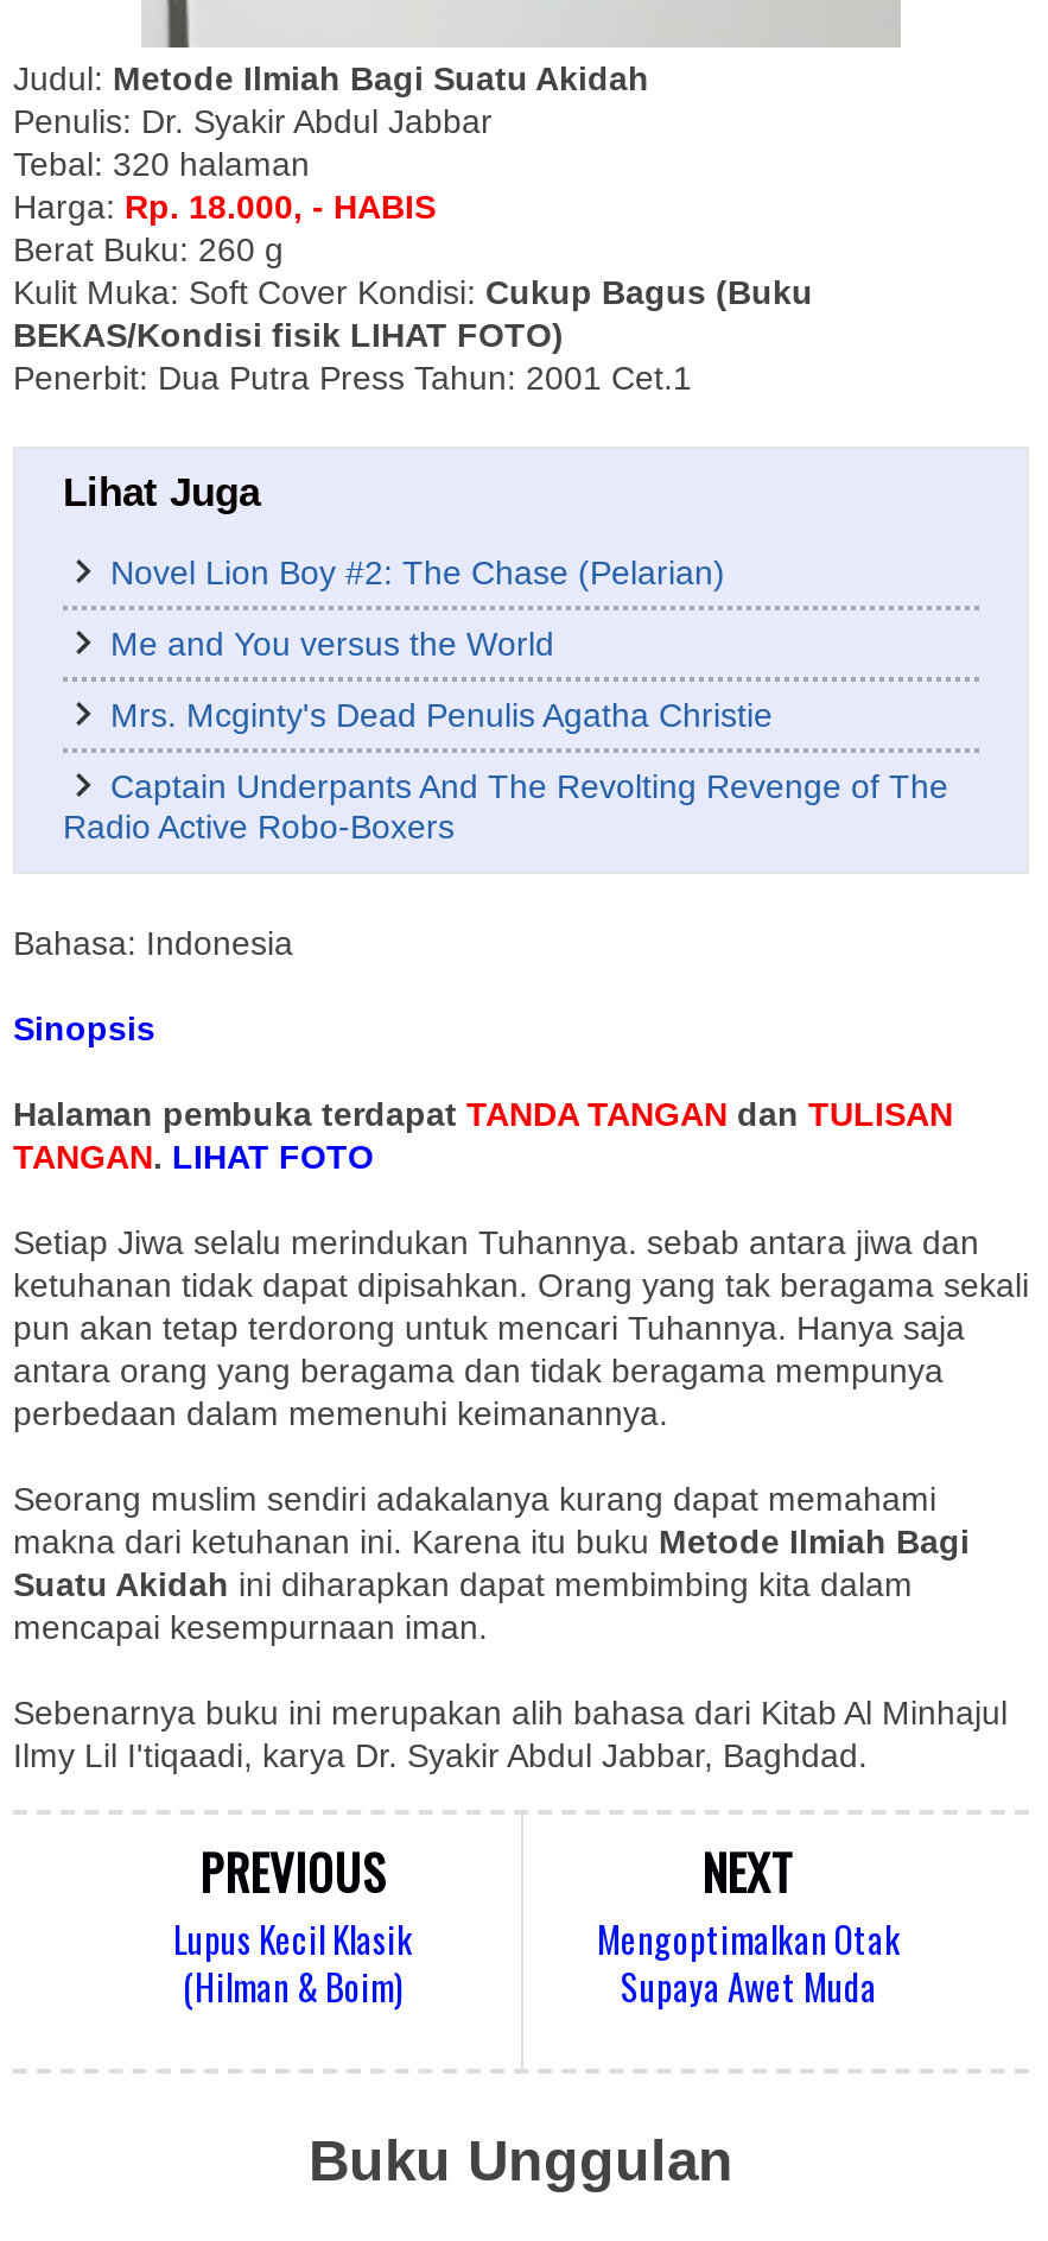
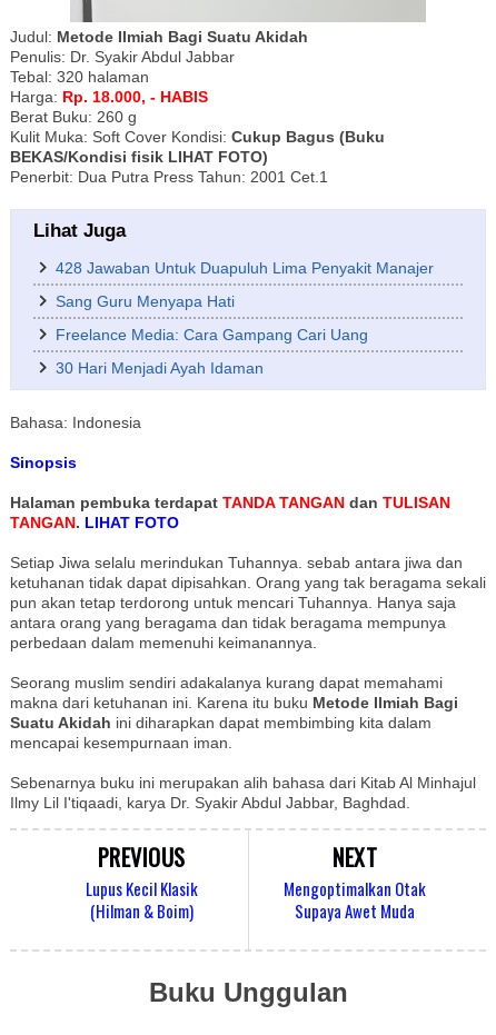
- Novel Lion Boy #2: The Chase (Pelarian)
+ 428 Jawaban Untuk Duapuluh Lima Penyakit Manajer

- Me and You versus the World
+ Sang Guru Menyapa Hati

- Mrs. Mcginty's Dead Penulis Agatha Christie
+ Freelance Media: Cara Gampang Cari Uang

- Captain Underpants And The Revolting Revenge of The
- Radio Active Robo-Boxers
+ 30 Hari Menjadi Ayah Idaman
